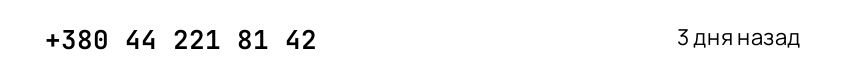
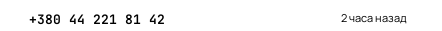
- 3 дня назад
+ 2 часа назад
